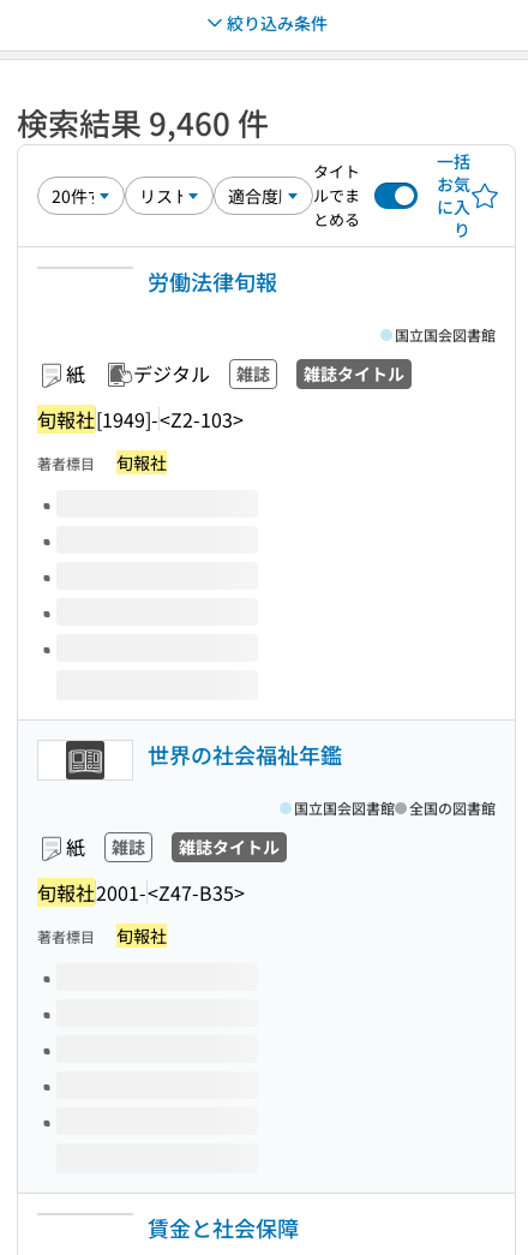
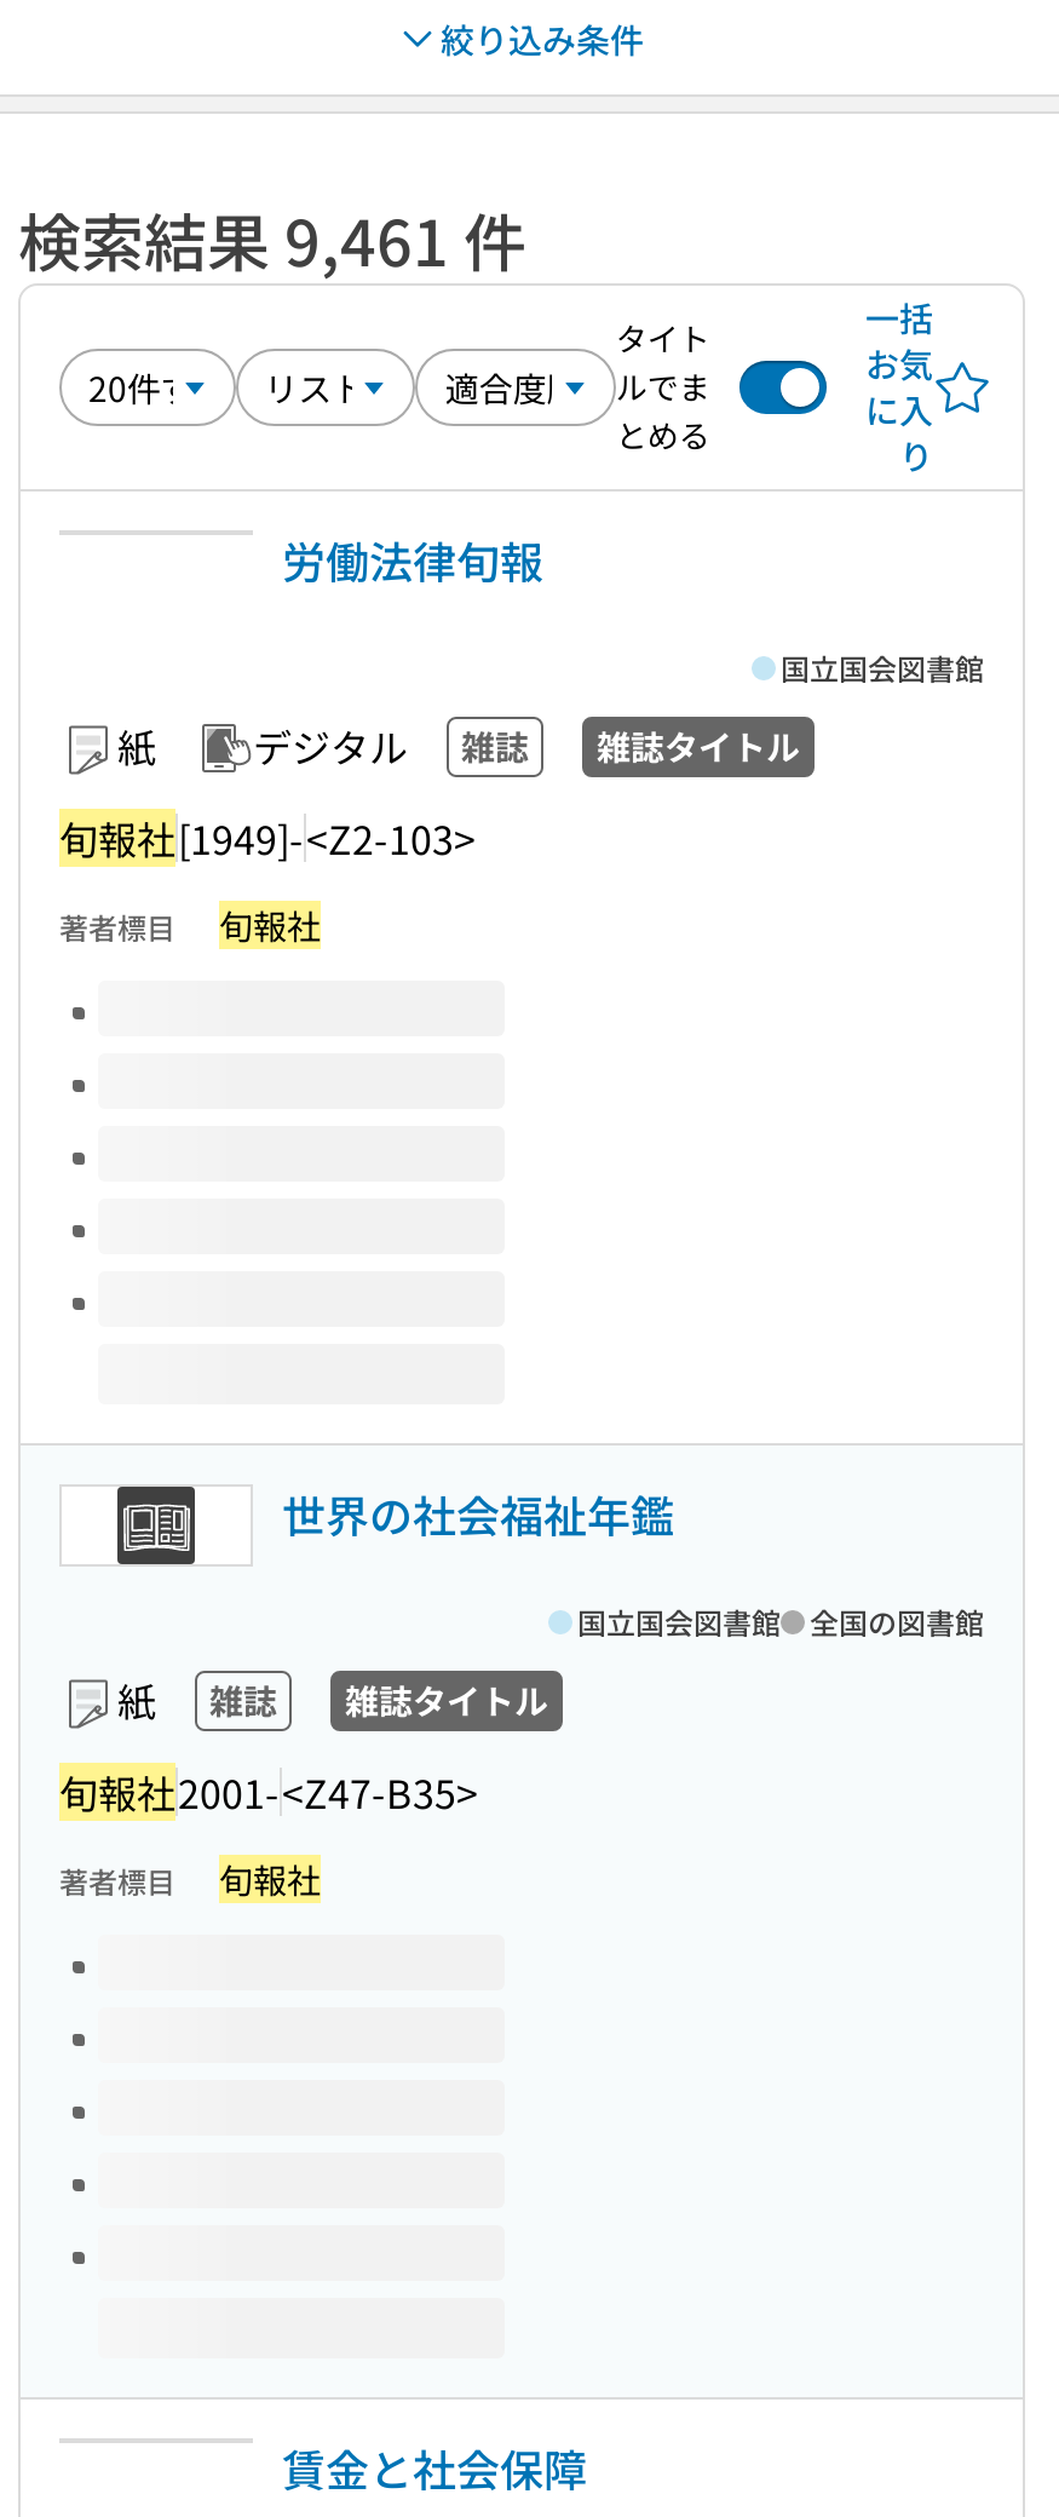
- 検索結果 9,460 件
+ 検索結果 9,461 件
